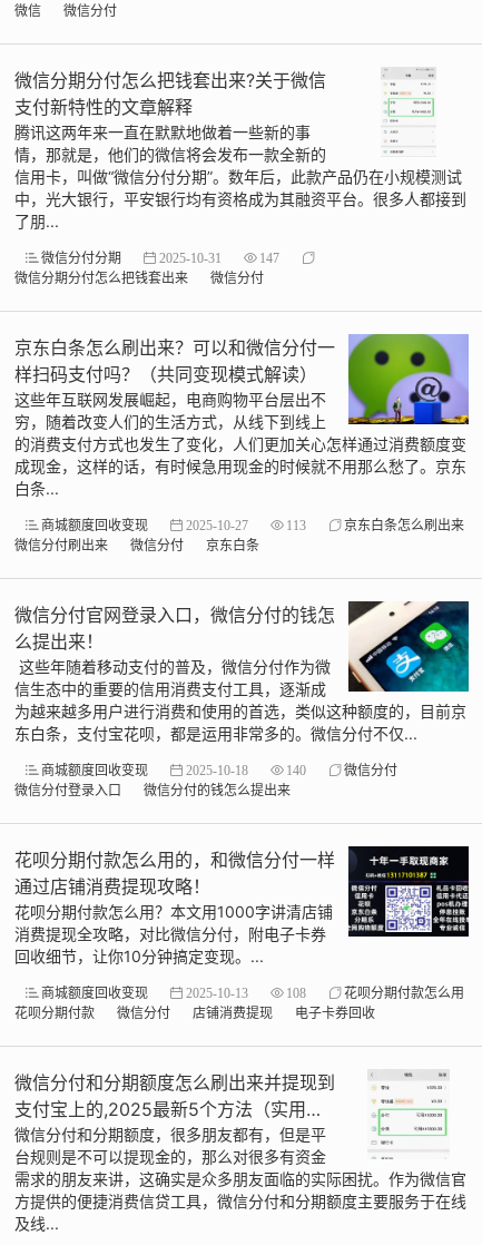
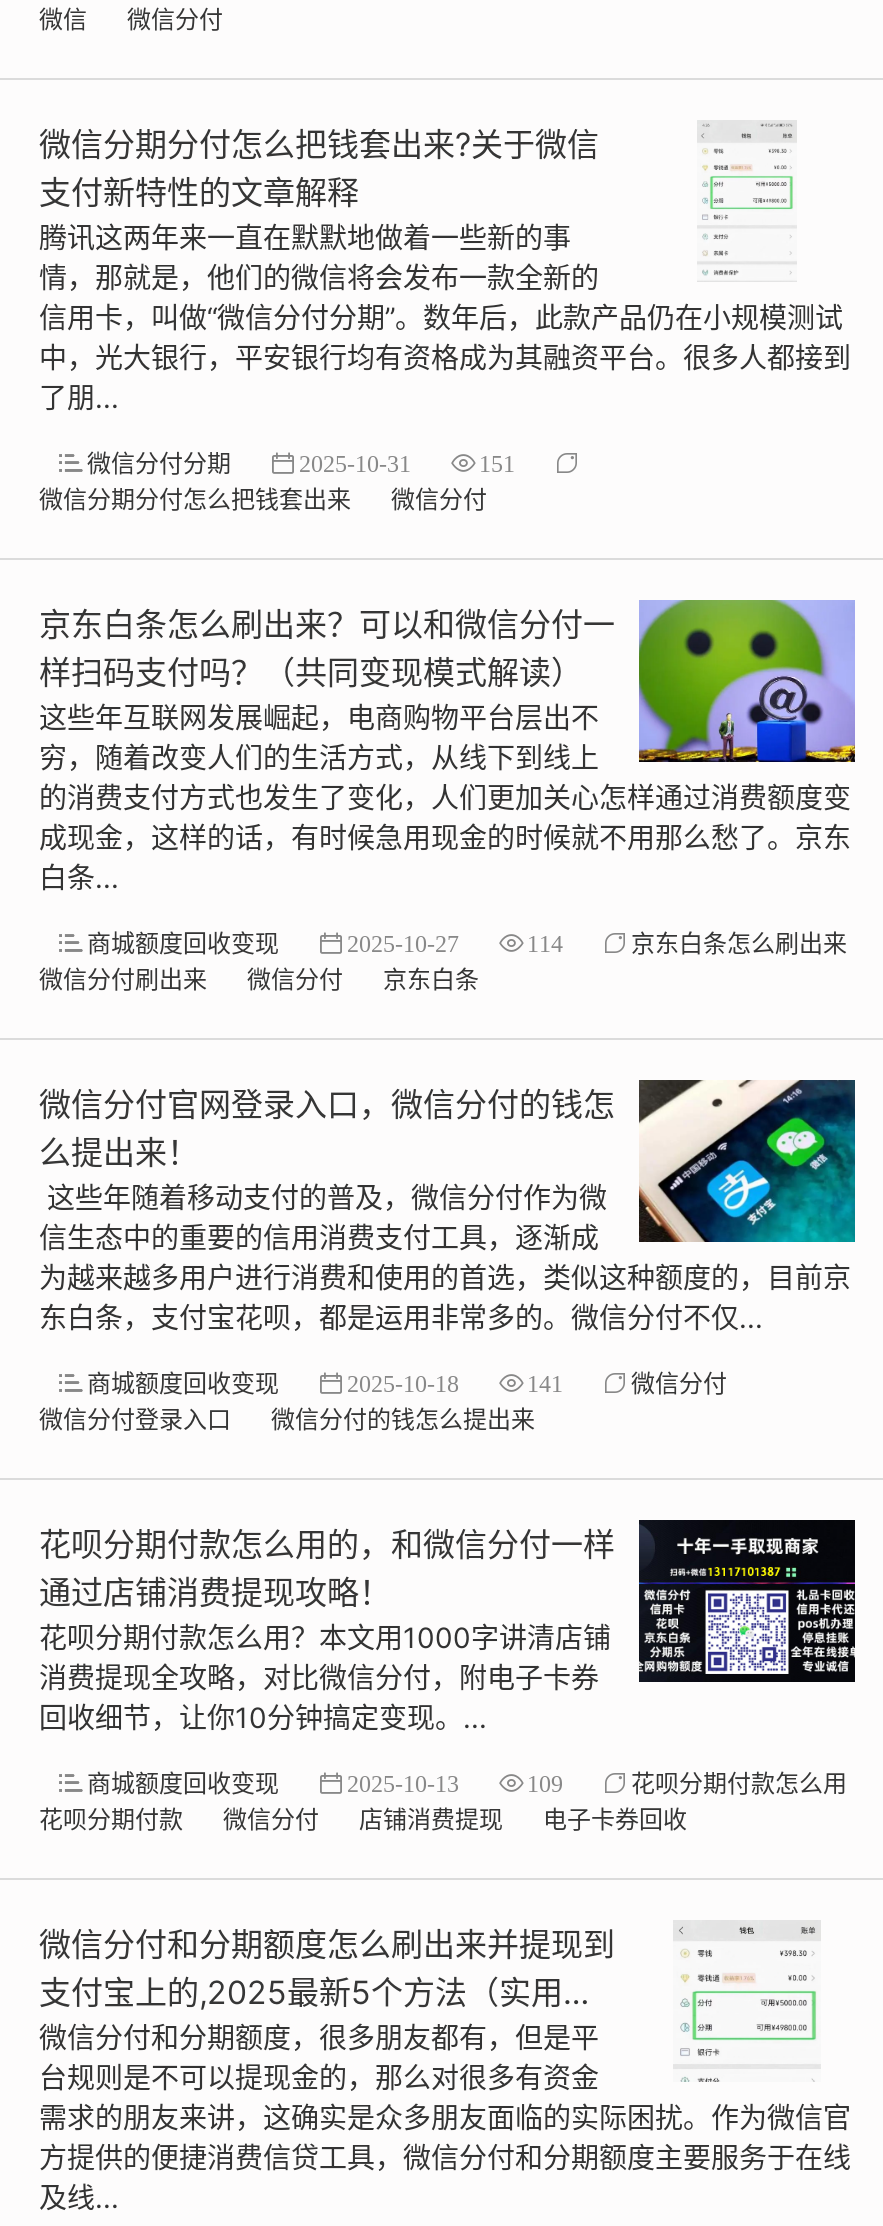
- 147
+ 151

- 113
+ 114

- 140
+ 141

- 108
+ 109
